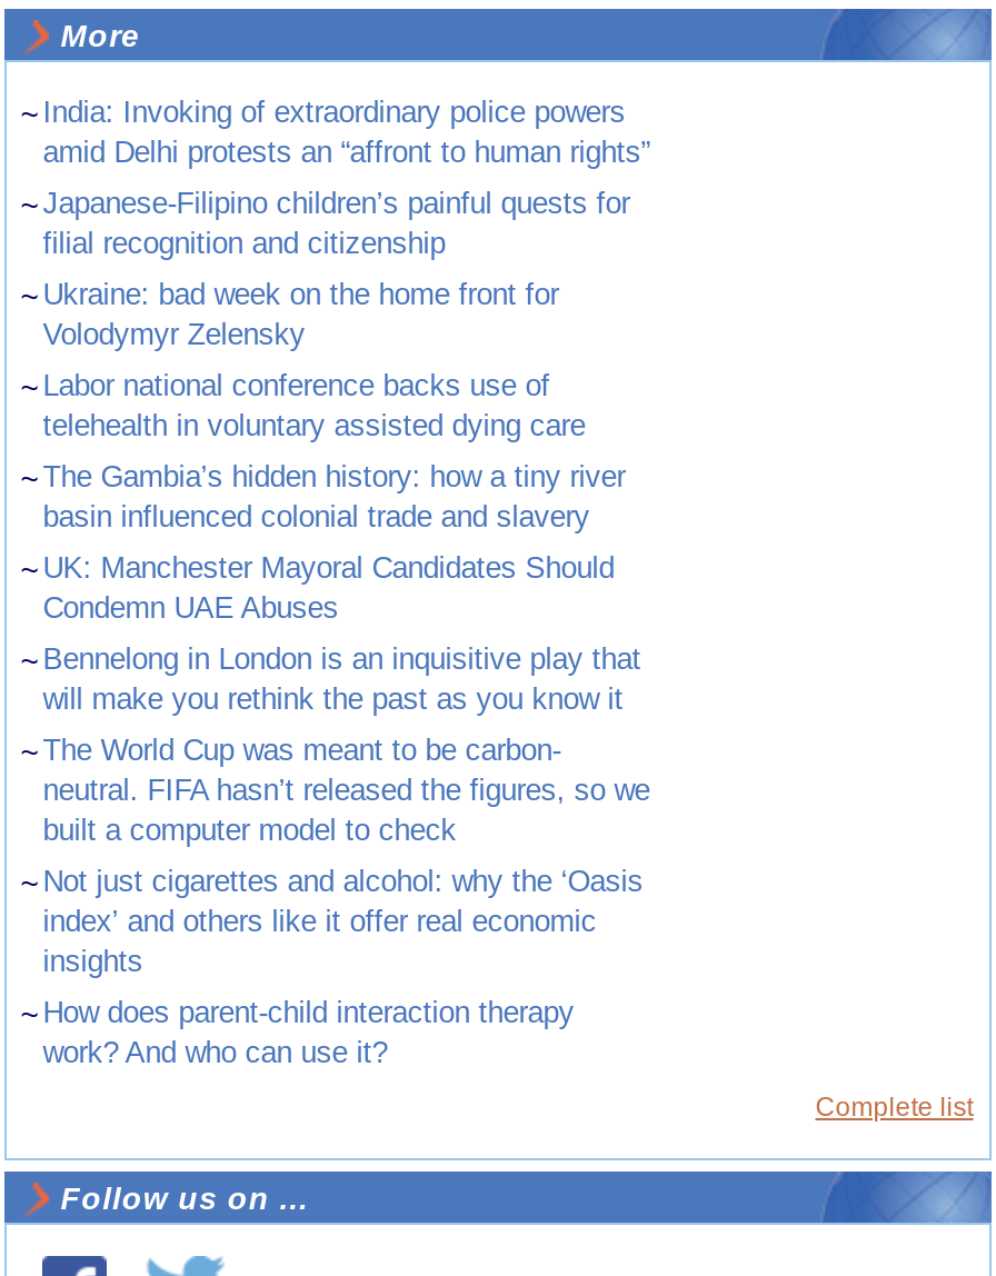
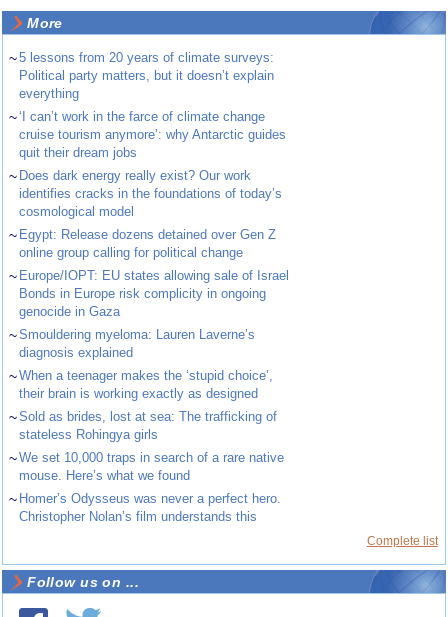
- ~ India: Invoking of extraordinary police powers
- amid Delhi protests an “affront to human rights”
+ ~ 5 lessons from 20 years of climate surveys:
+ Political party matters, but it doesn’t explain
+ everything

- ~ Japanese-Filipino children’s painful quests for
- filial recognition and citizenship
+ ~ ‘I can’t work in the farce of climate change
+ cruise tourism anymore’: why Antarctic guides
+ quit their dream jobs

- ~ Ukraine: bad week on the home front for
- Volodymyr Zelensky
+ ~ Does dark energy really exist? Our work
+ identifies cracks in the foundations of today’s
+ cosmological model

- ~ Labor national conference backs use of
- telehealth in voluntary assisted dying care
+ ~ Egypt: Release dozens detained over Gen Z
+ online group calling for political change

- ~ The Gambia’s hidden history: how a tiny river
- basin influenced colonial trade and slavery
+ ~ Europe/IOPT: EU states allowing sale of Israel
+ Bonds in Europe risk complicity in ongoing
+ genocide in Gaza

- ~ UK: Manchester Mayoral Candidates Should
- Condemn UAE Abuses
+ ~ Smouldering myeloma: Lauren Laverne’s
+ diagnosis explained

- ~ Bennelong in London is an inquisitive play that
- will make you rethink the past as you know it
+ ~ When a teenager makes the ‘stupid choice’,
+ their brain is working exactly as designed

- ~ The World Cup was meant to be carbon-
- neutral. FIFA hasn’t released the figures, so we
- built a computer model to check
+ ~ Sold as brides, lost at sea: The trafficking of
+ stateless Rohingya girls

- ~ Not just cigarettes and alcohol: why the ‘Oasis
- index’ and others like it offer real economic
- insights
+ ~ We set 10,000 traps in search of a rare native
+ mouse. Here’s what we found

- ~ How does parent-child interaction therapy
- work? And who can use it?
+ ~ Homer’s Odysseus was never a perfect hero.
+ Christopher Nolan’s film understands this
